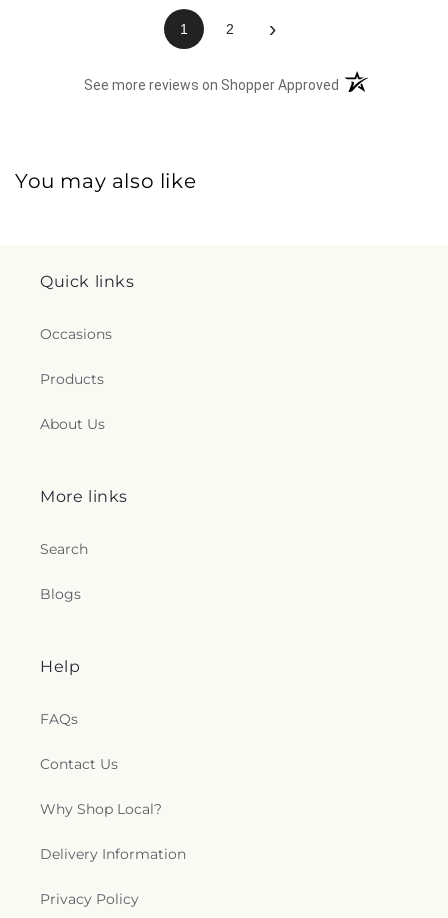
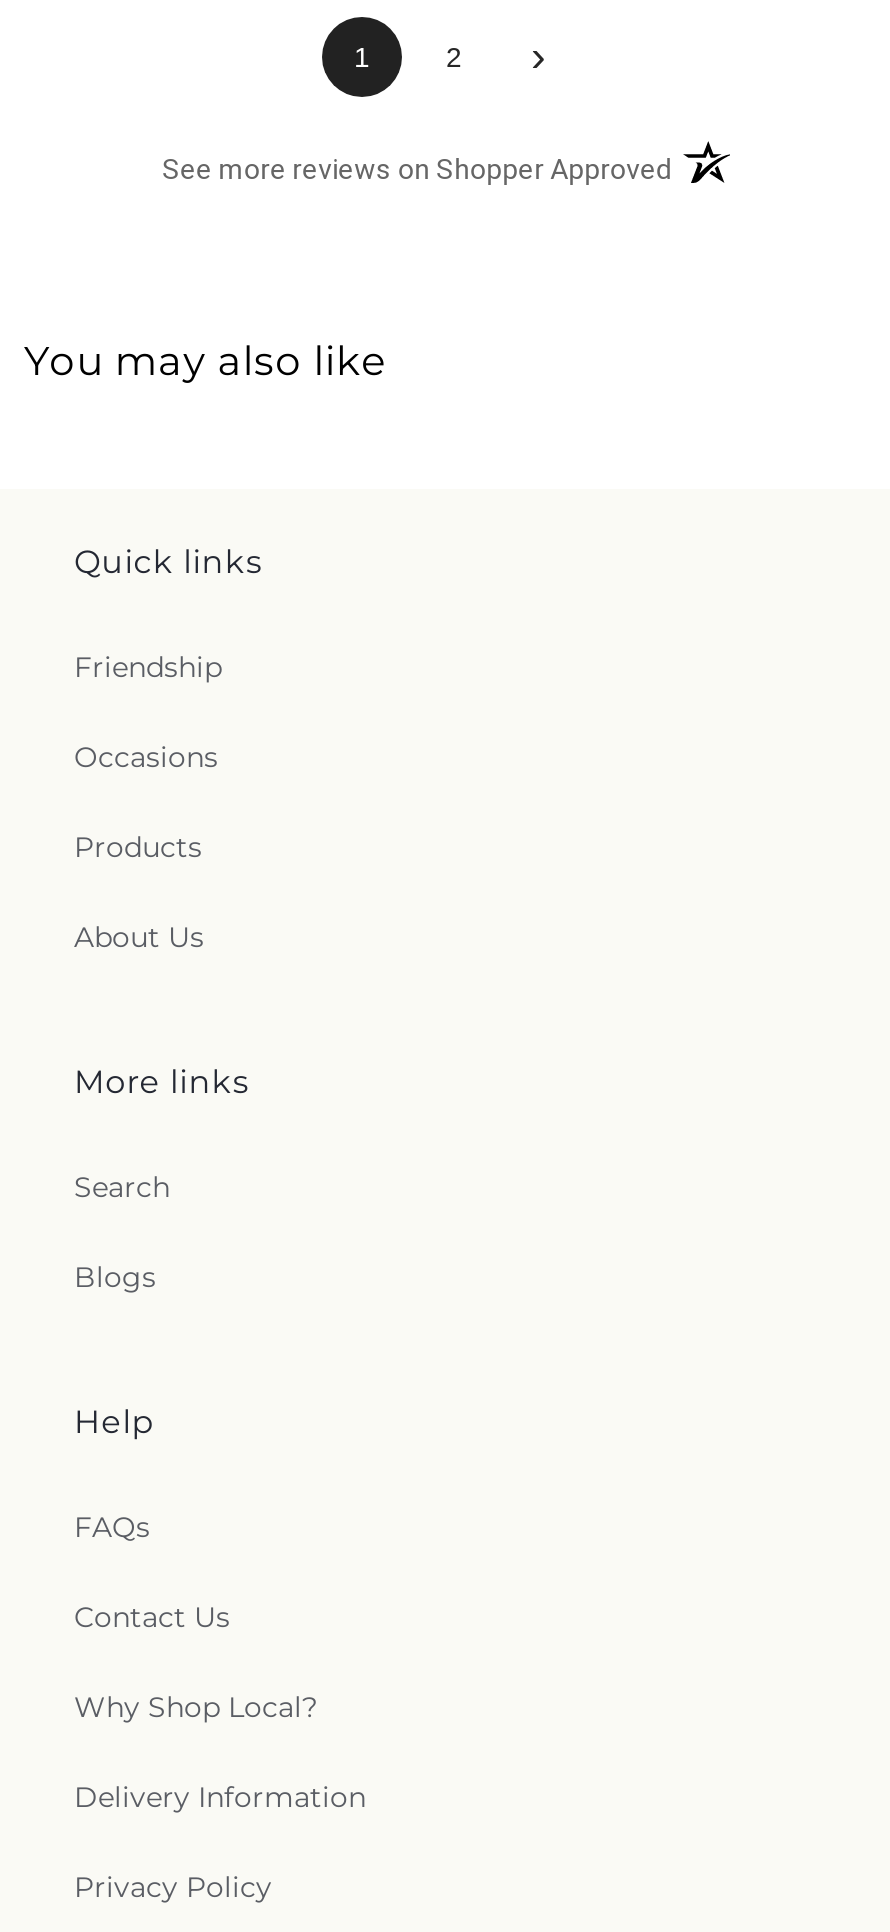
+ Friendship
